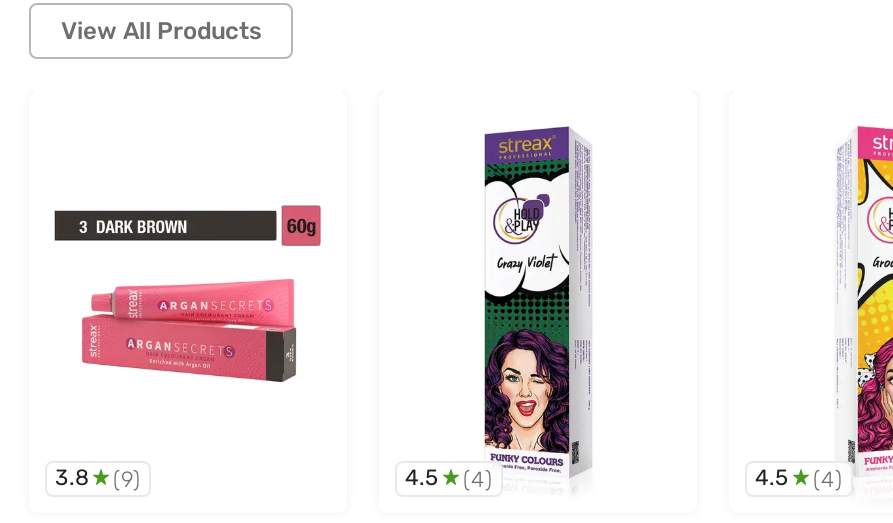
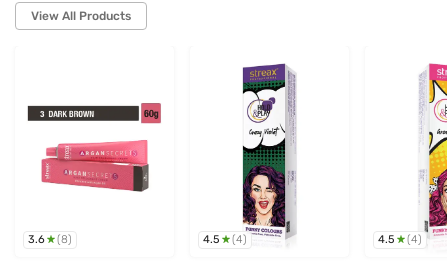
- 3.8
+ 3.6

- (9)
+ (8)
